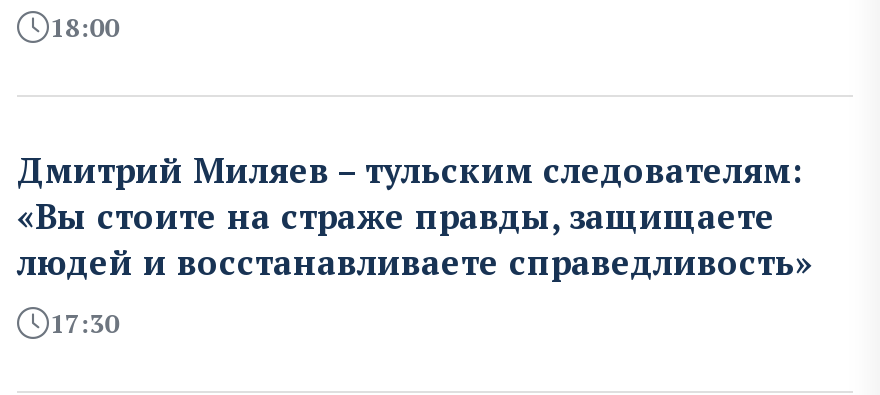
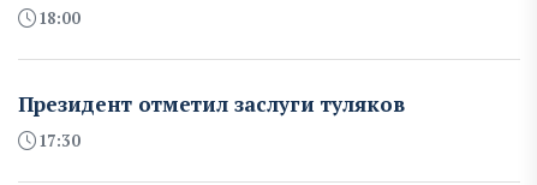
- Дмитрий Миляев – тульским следователям:
- «Вы стоите на страже правды, защищаете
- людей и восстанавливаете справедливость»
+ Президент отметил заслуги туляков
